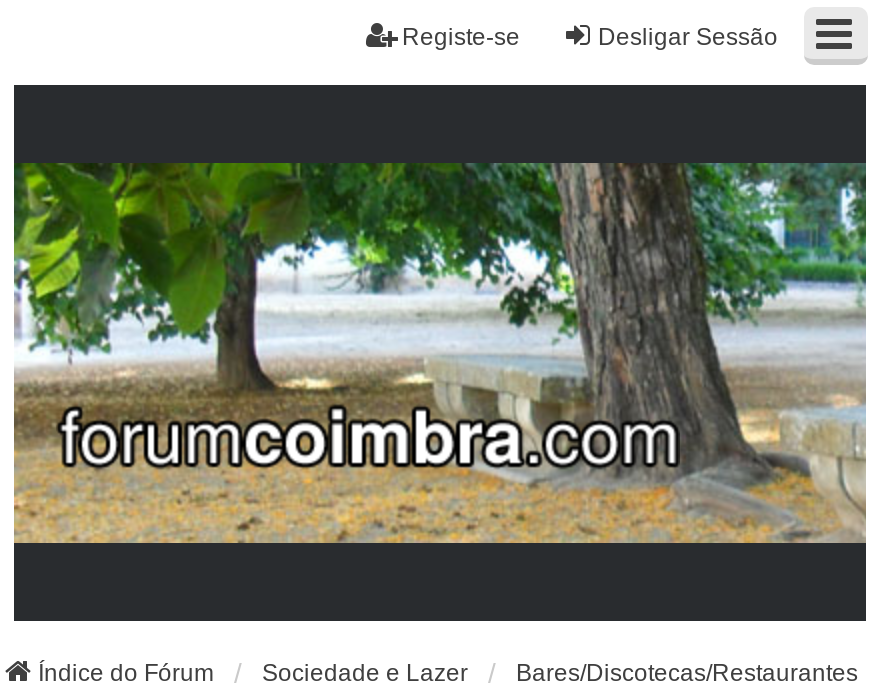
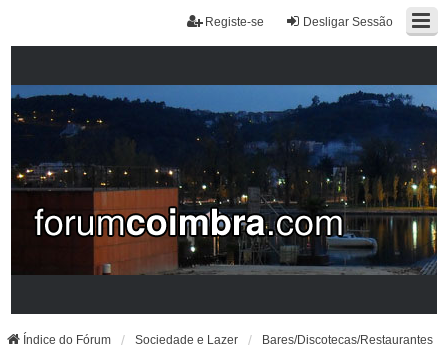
- [image]
+ [image]
